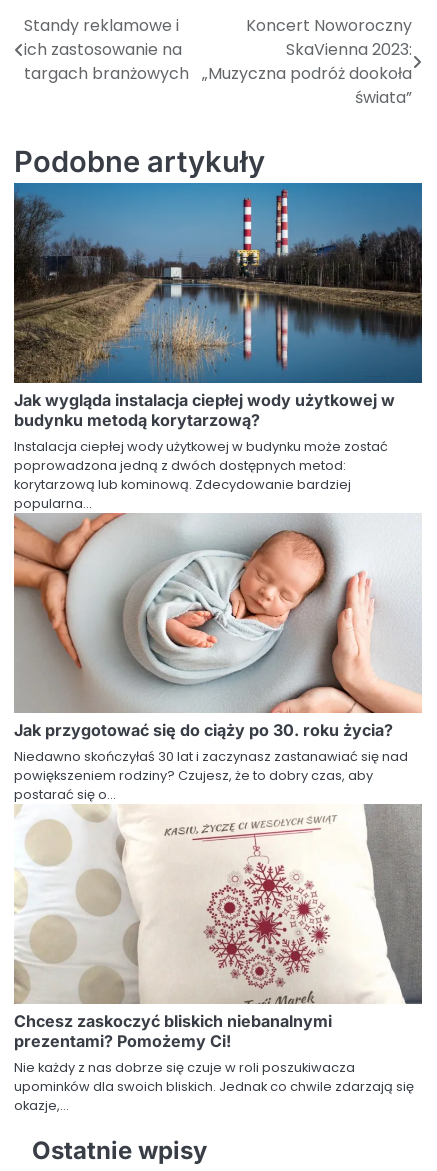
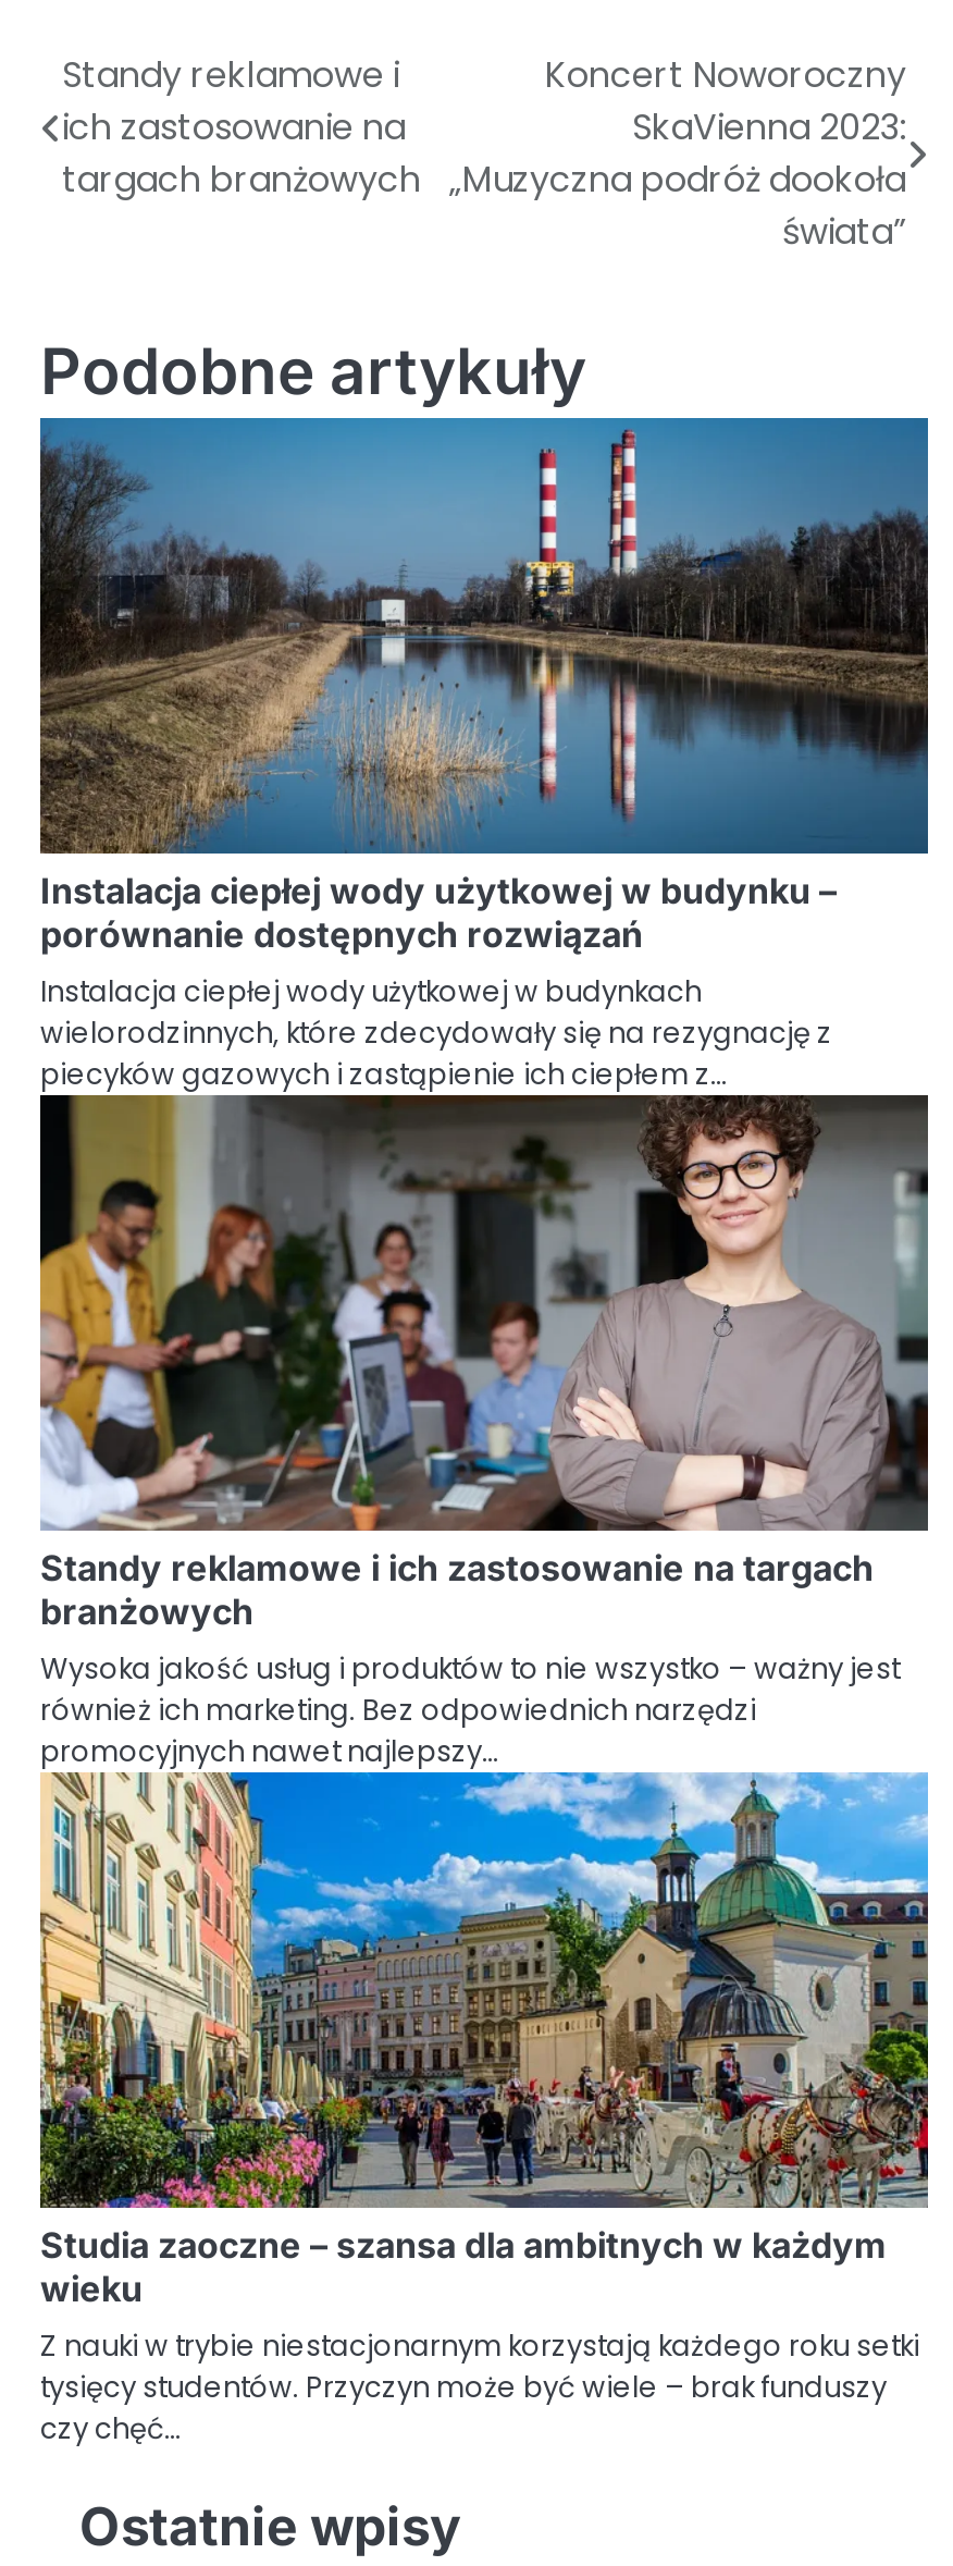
- [image]
- Jak wygląda instalacja ciepłej wody użytkowej w
- budynku metodą korytarzową?
- Instalacja ciepłej wody użytkowej w budynku może zostać
- poprowadzona jedną z dwóch dostępnych metod:
- korytarzową lub kominową. Zdecydowanie bardziej
- popularna…
+ [image]
+ Instalacja ciepłej wody użytkowej w budynku –
+ porównanie dostępnych rozwiązań
+ Instalacja ciepłej wody użytkowej w budynkach
+ wielorodzinnych, które zdecydowały się na rezygnację z
+ piecyków gazowych i zastąpienie ich ciepłem z…

- [image]
- Jak przygotować się do ciąży po 30. roku życia?
- Niedawno skończyłaś 30 lat i zaczynasz zastanawiać się nad
- powiększeniem rodziny? Czujesz, że to dobry czas, aby
- postarać się o…
+ [image]
+ Standy reklamowe i ich zastosowanie na targach
+ branżowych
+ Wysoka jakość usług i produktów to nie wszystko – ważny jest
+ również ich marketing. Bez odpowiednich narzędzi
+ promocyjnych nawet najlepszy…

- Chcesz zaskoczyć bliskich niebanalnymi
- prezentami? Pomożemy Ci!
- Nie każdy z nas dobrze się czuje w roli poszukiwacza
- upominków dla swoich bliskich. Jednak co chwile zdarzają się
- okazje,…
+ Studia zaoczne – szansa dla ambitnych w każdym
+ wieku
+ Z nauki w trybie niestacjonarnym korzystają każdego roku setki
+ tysięcy studentów. Przyczyn może być wiele – brak funduszy
+ czy chęć…
